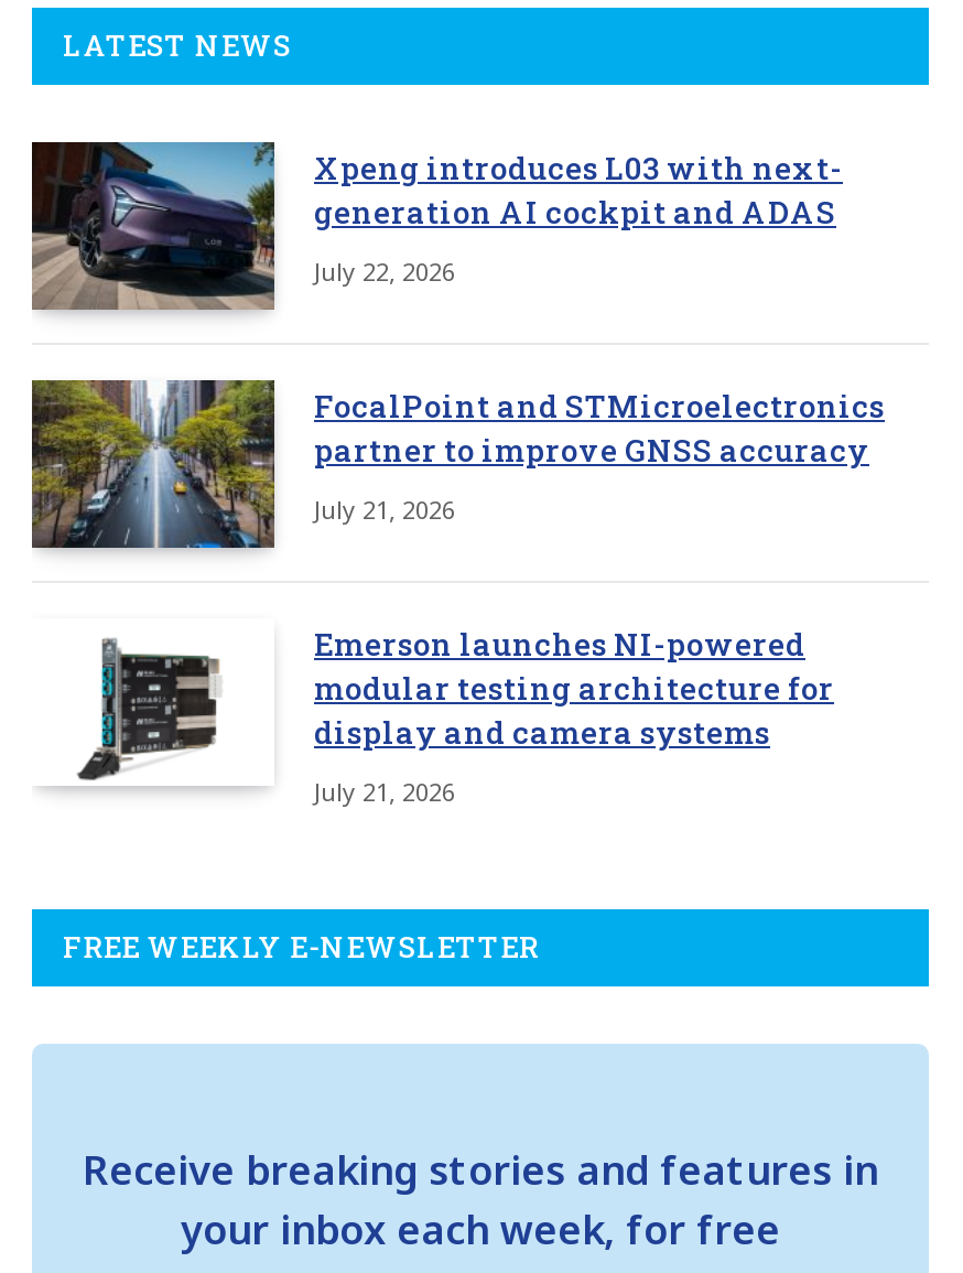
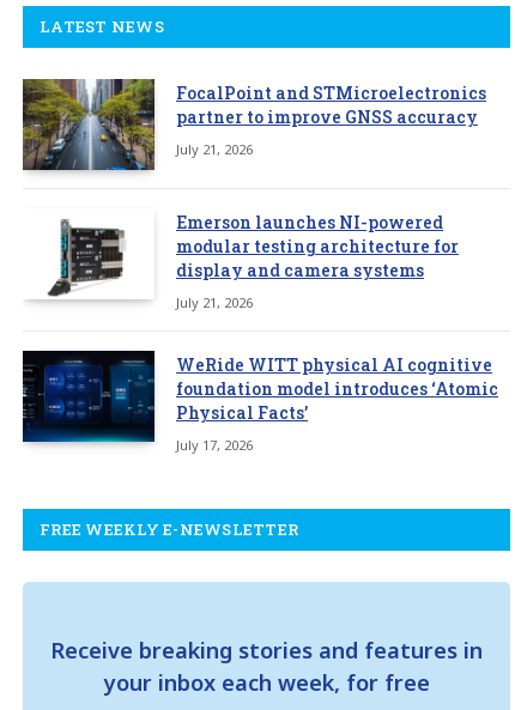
- [image]
- Xpeng introduces L03 with next-
- generation AI cockpit and ADAS
- July 22, 2026

moved up: [image] | FocalPoint and STMicroelectronics | partner to improve GNSS accuracy | July 21, 2026 | Emerson launches NI-powered | modular testing architecture for | display and camera systems | July 21, 2026

+ [image]
+ WeRide WITT physical AI cognitive
+ foundation model introduces ‘Atomic
+ Physical Facts’
+ July 17, 2026
